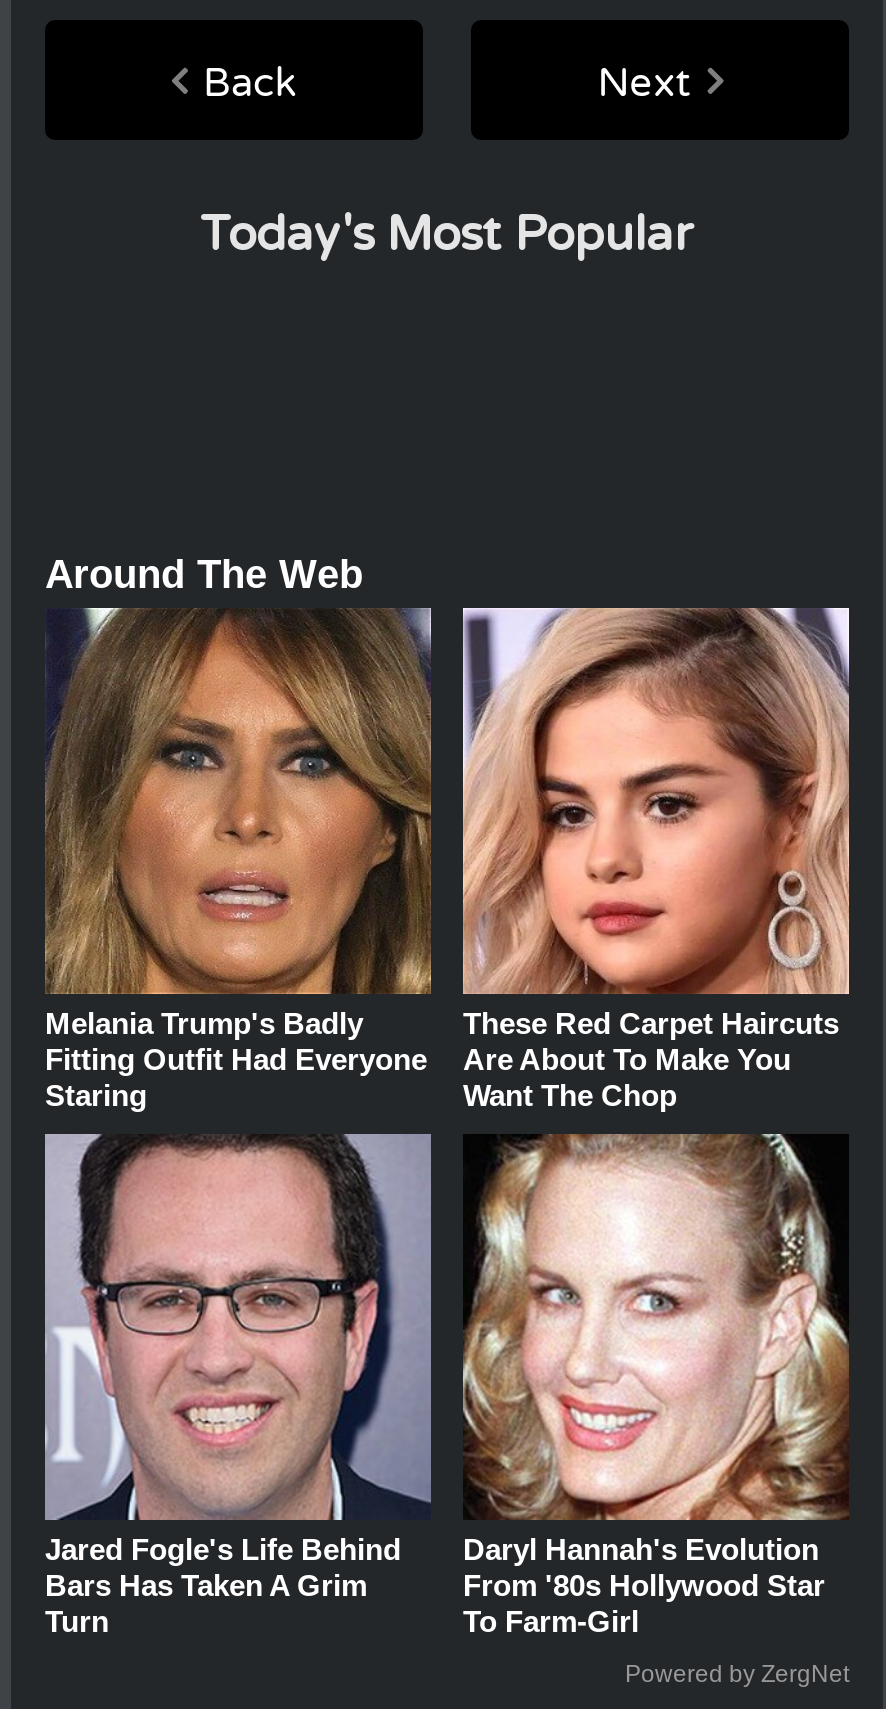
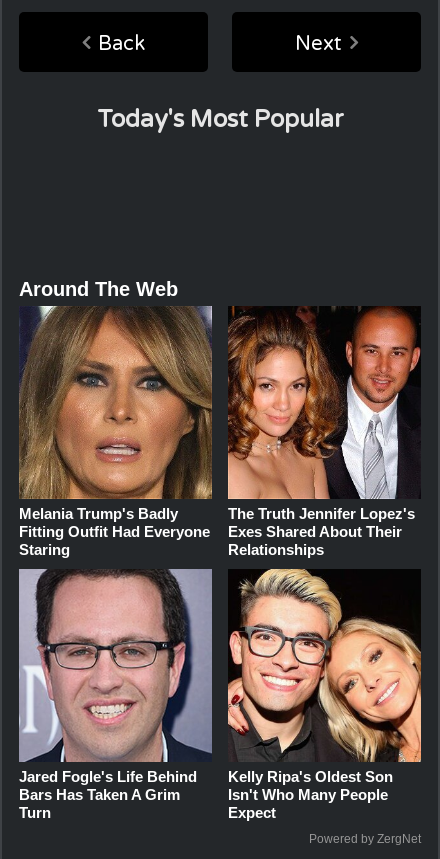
- [image]
- These Red Carpet Haircuts
- Are About To Make You
- Want The Chop
+ [image]
+ The Truth Jennifer Lopez's
+ Exes Shared About Their
+ Relationships

- [image]
- Daryl Hannah's Evolution
- From '80s Hollywood Star
- To Farm-Girl
+ [image]
+ Kelly Ripa's Oldest Son
+ Isn't Who Many People
+ Expect
